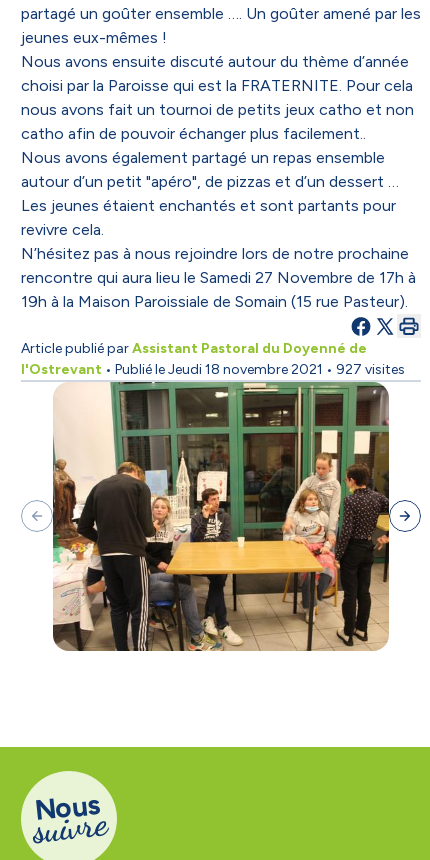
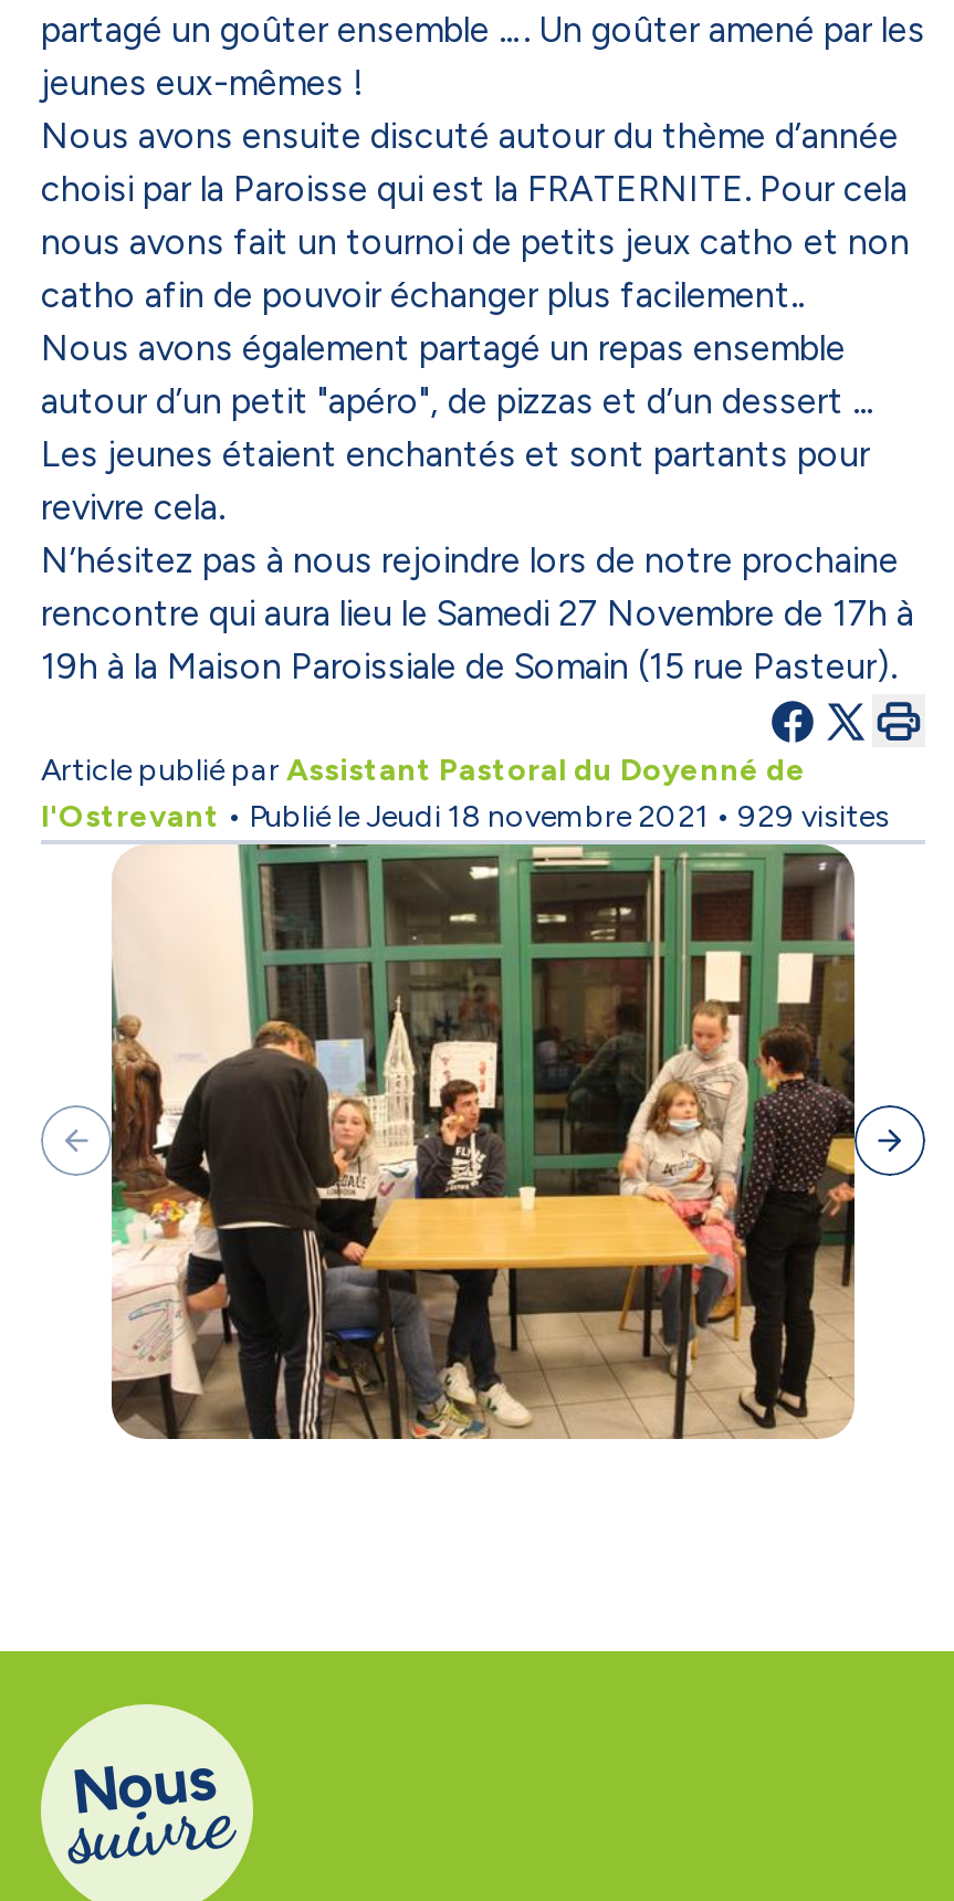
- l'Ostrevant • Publié le Jeudi 18 novembre 2021 • 927 visites
+ l'Ostrevant • Publié le Jeudi 18 novembre 2021 • 929 visites
